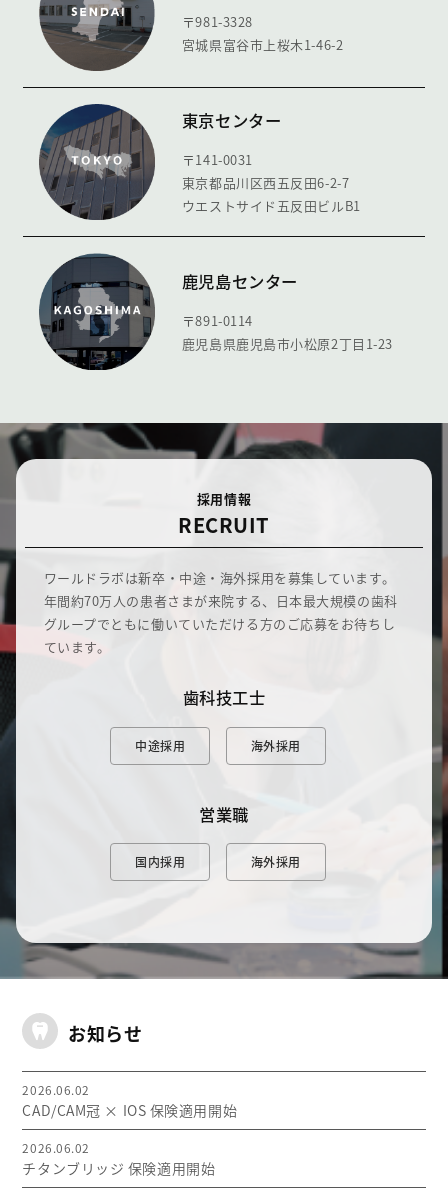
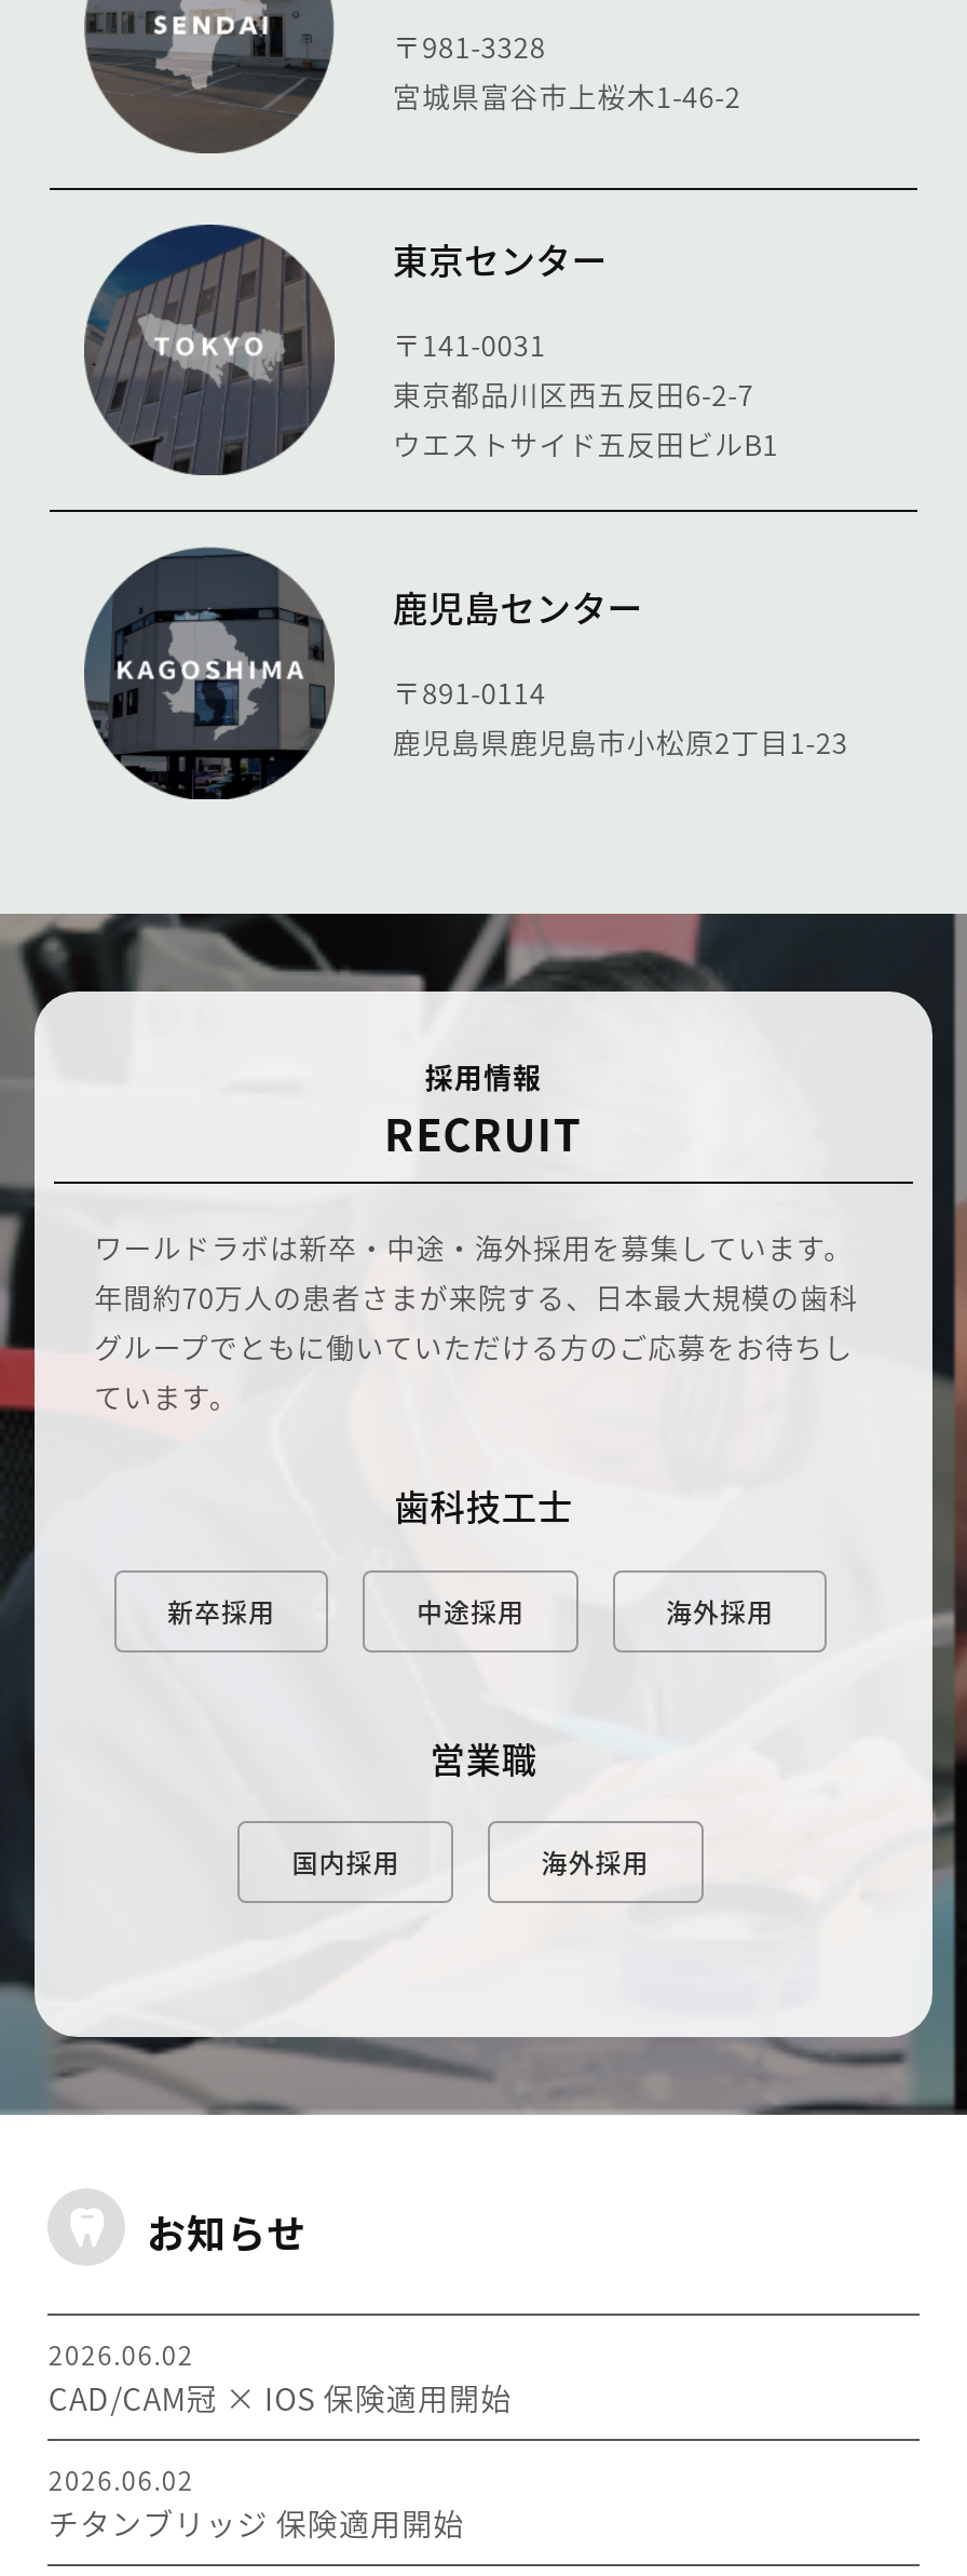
+ 新卒採用
